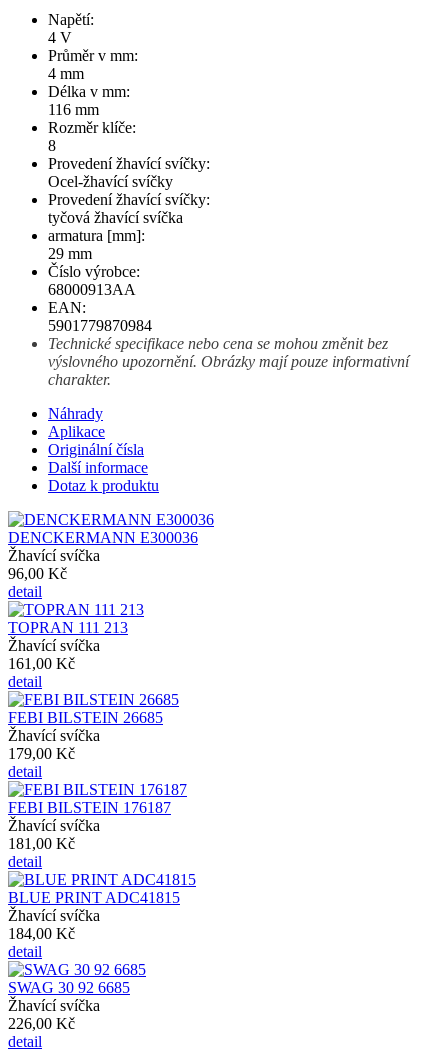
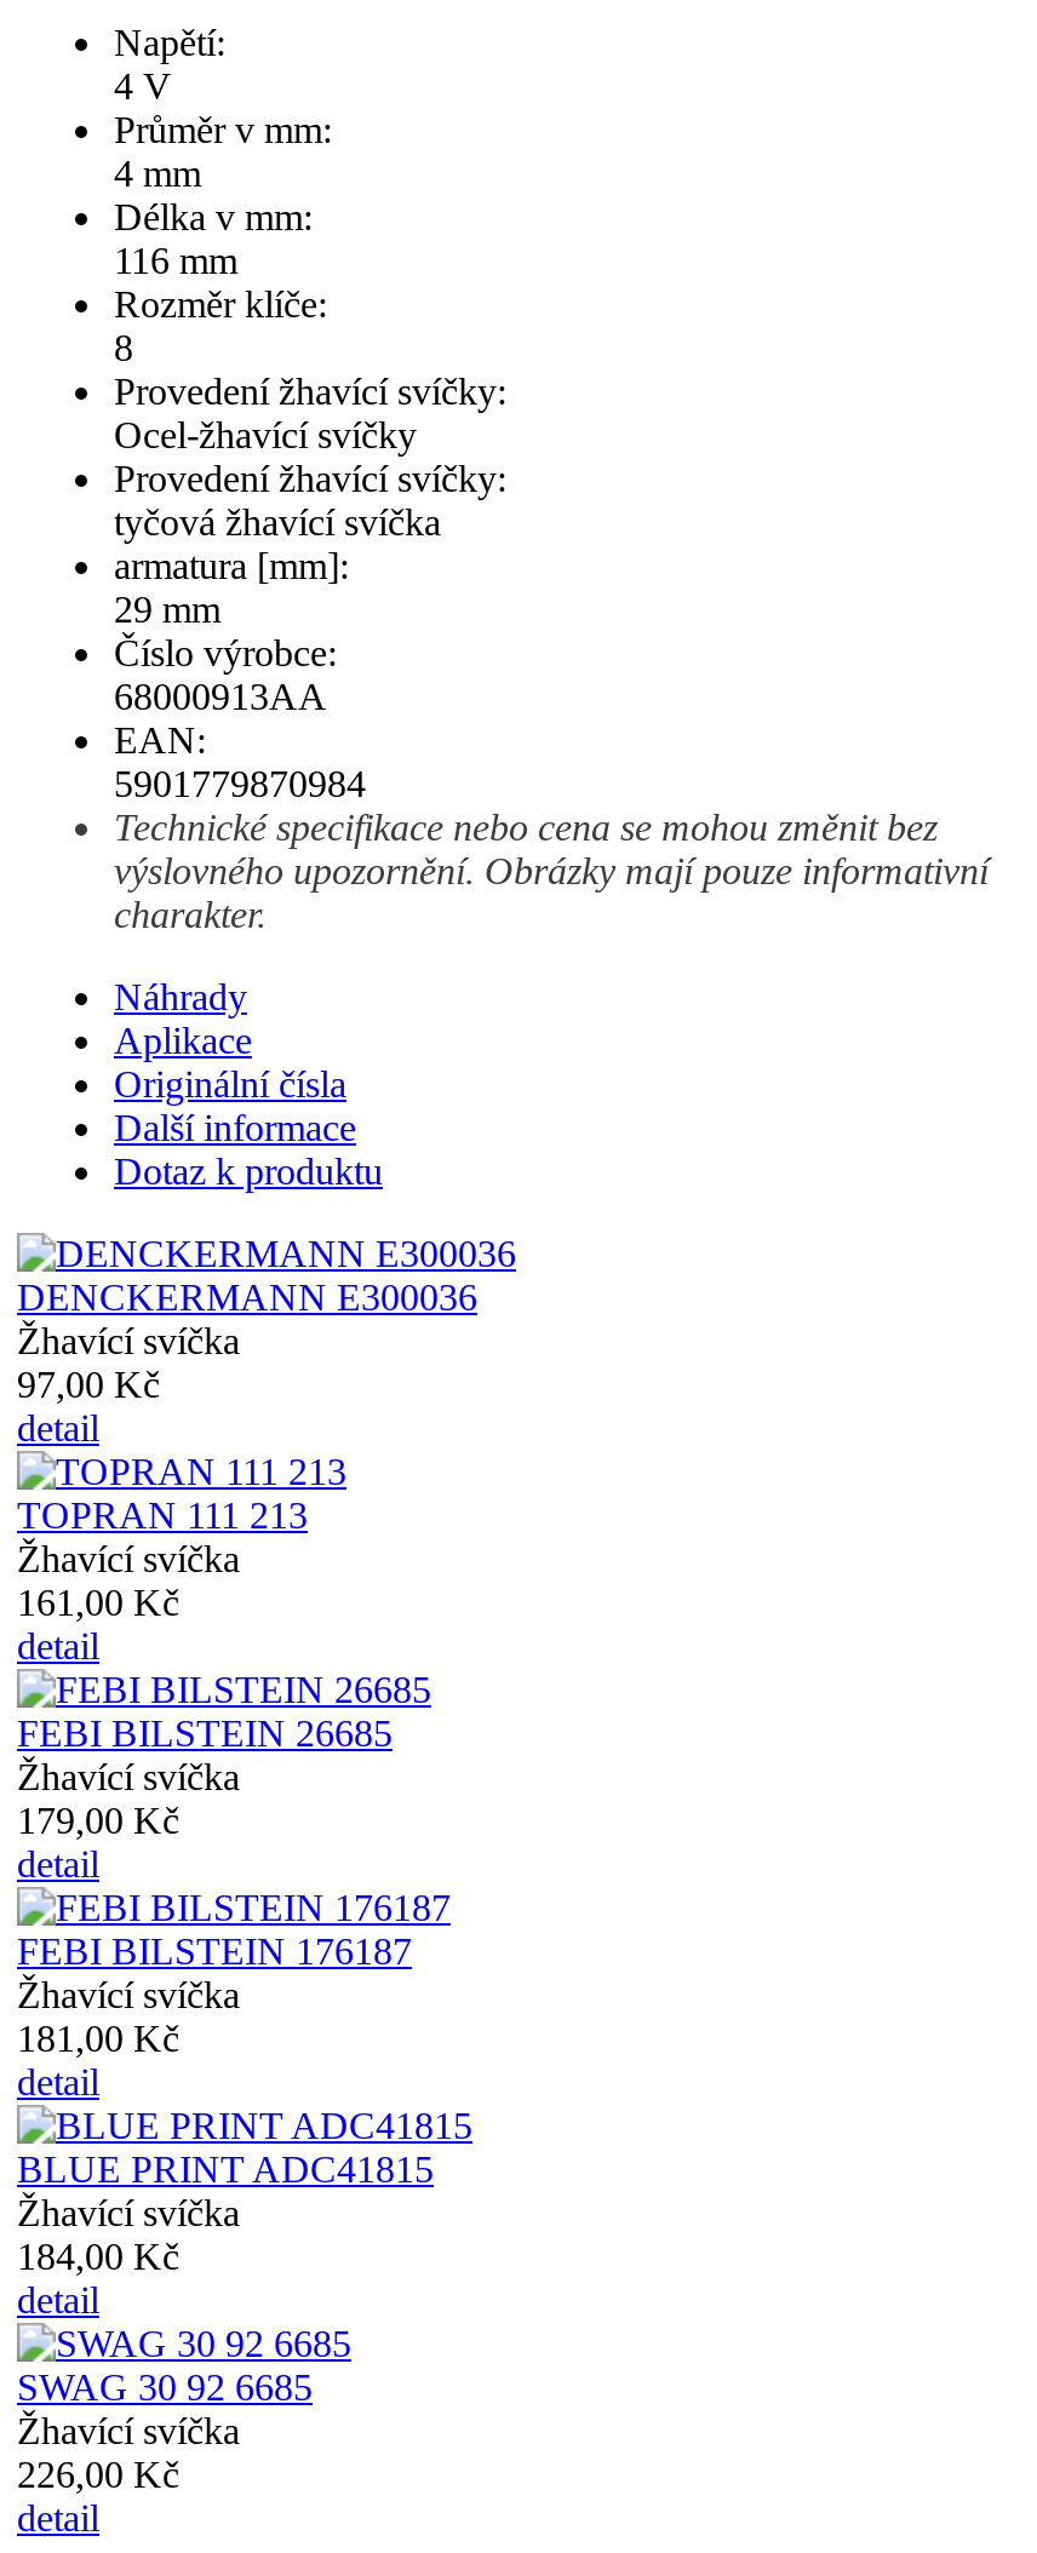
- 96,00 Kč
+ 97,00 Kč
